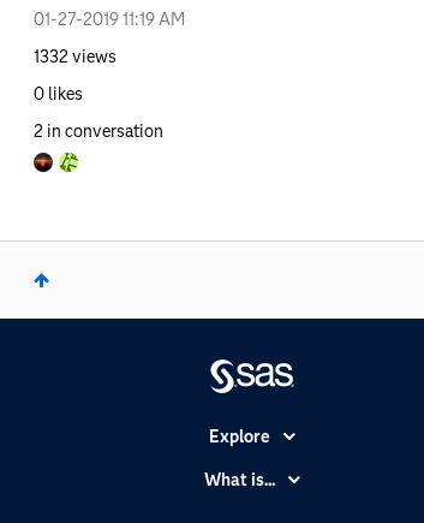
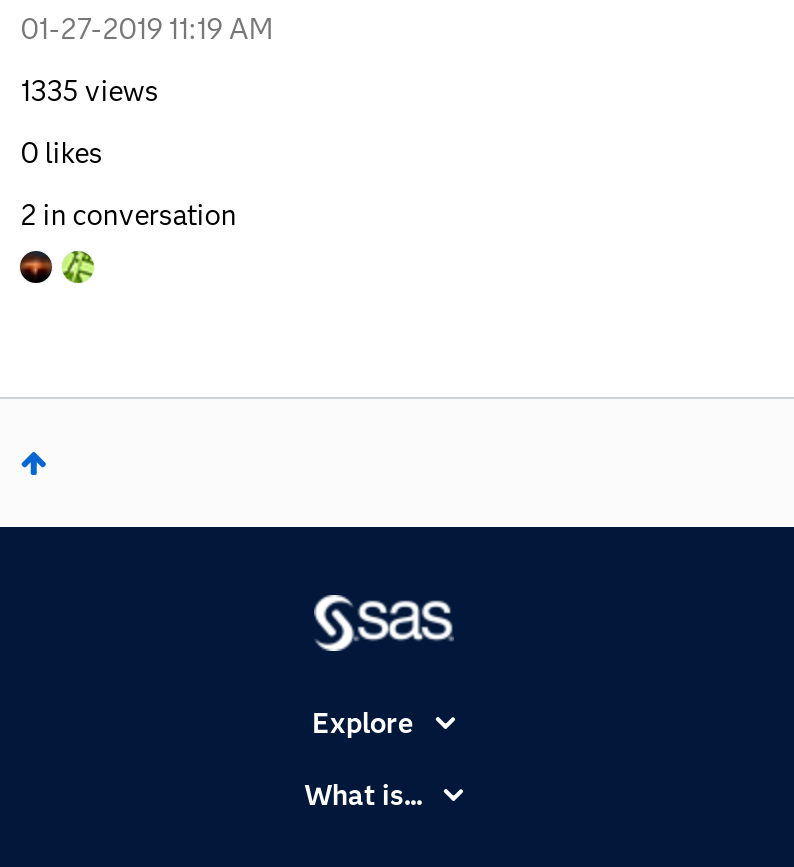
- 1332 views
+ 1335 views
